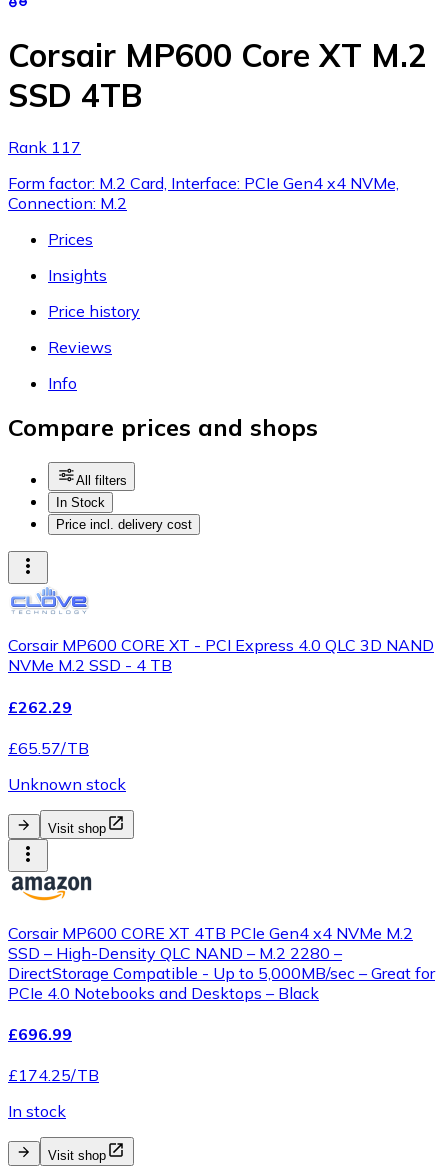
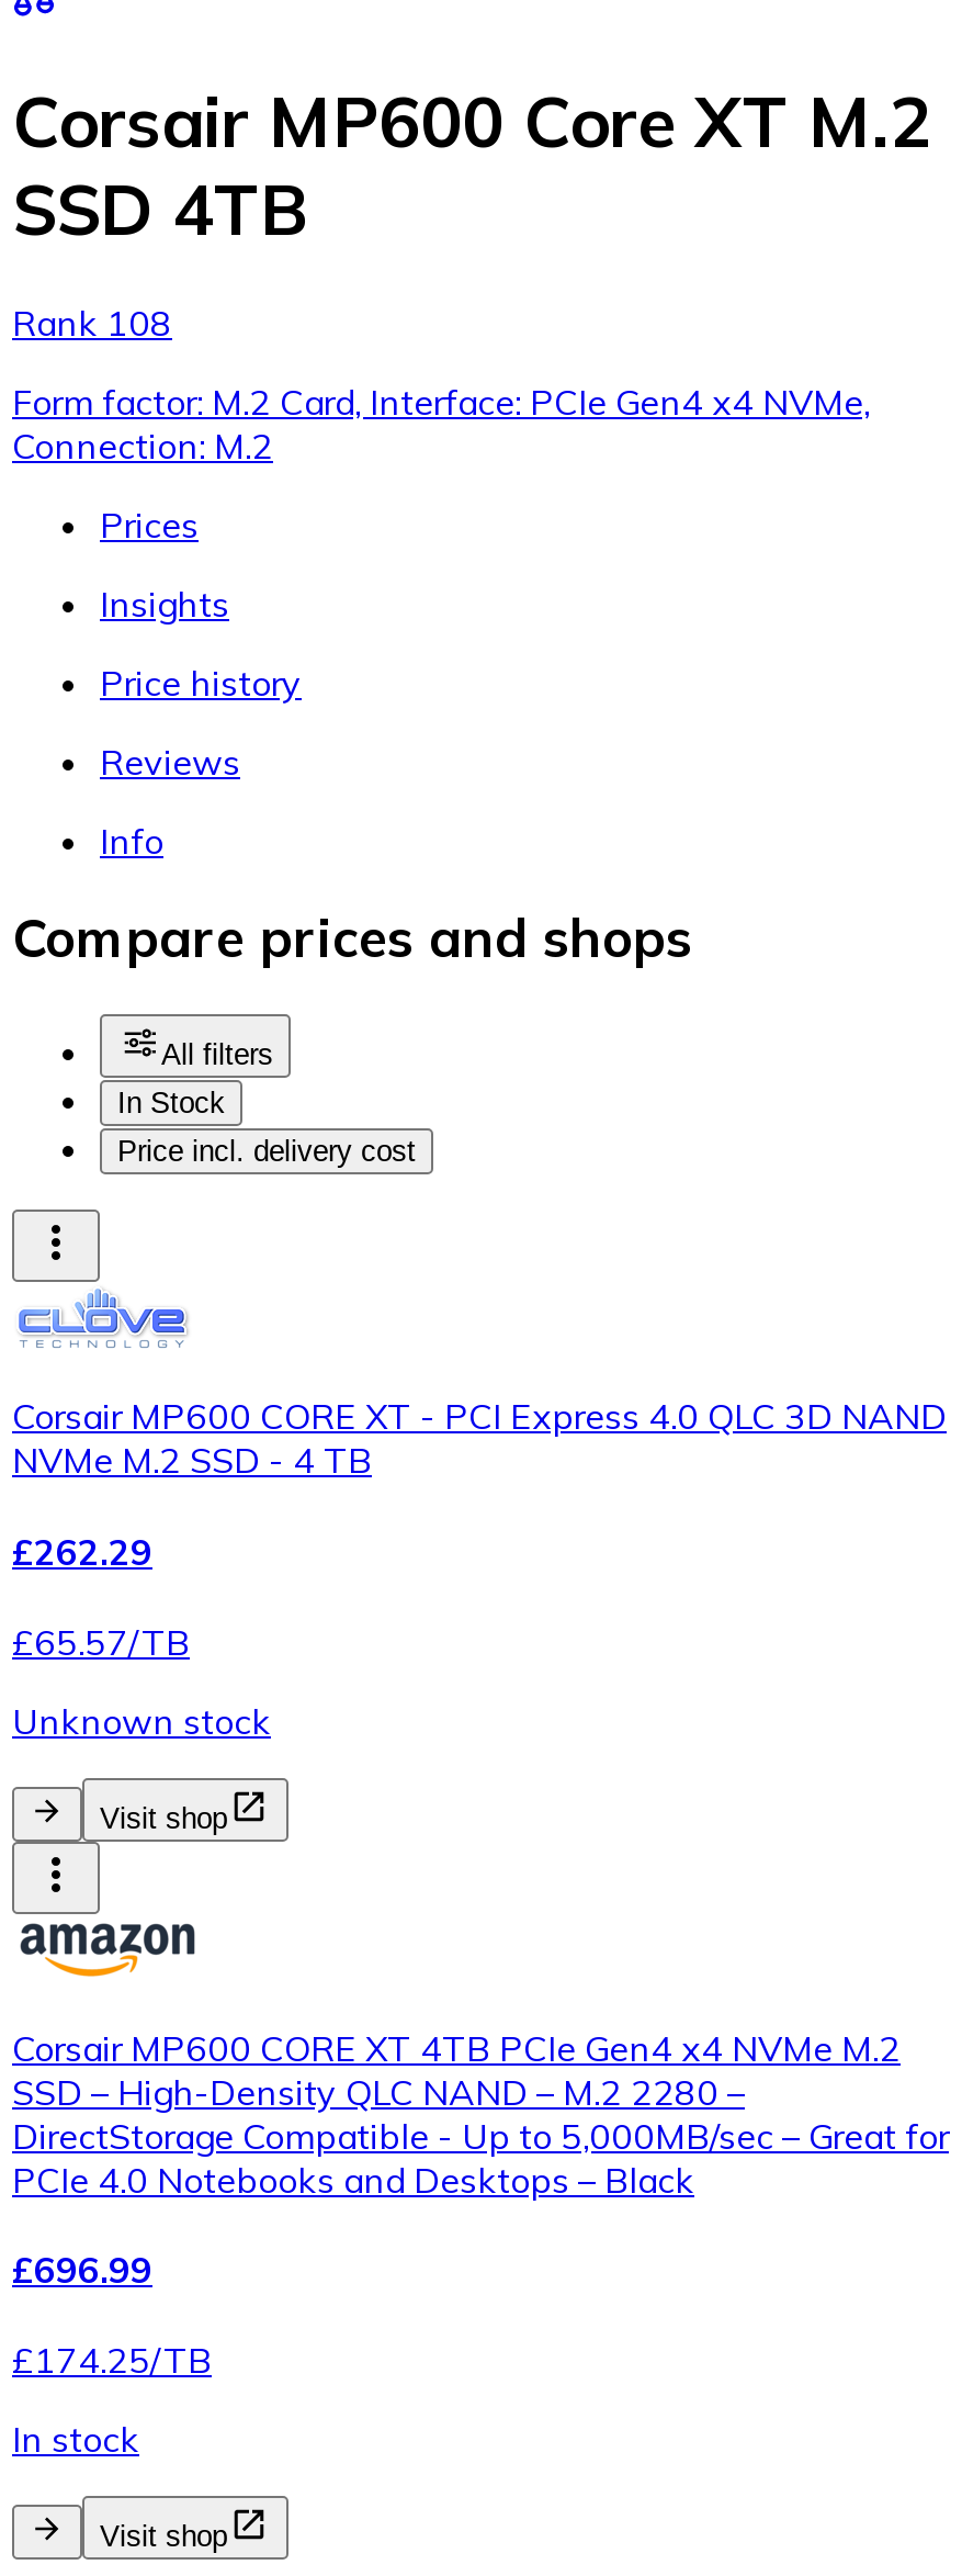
- Rank 117
+ Rank 108
